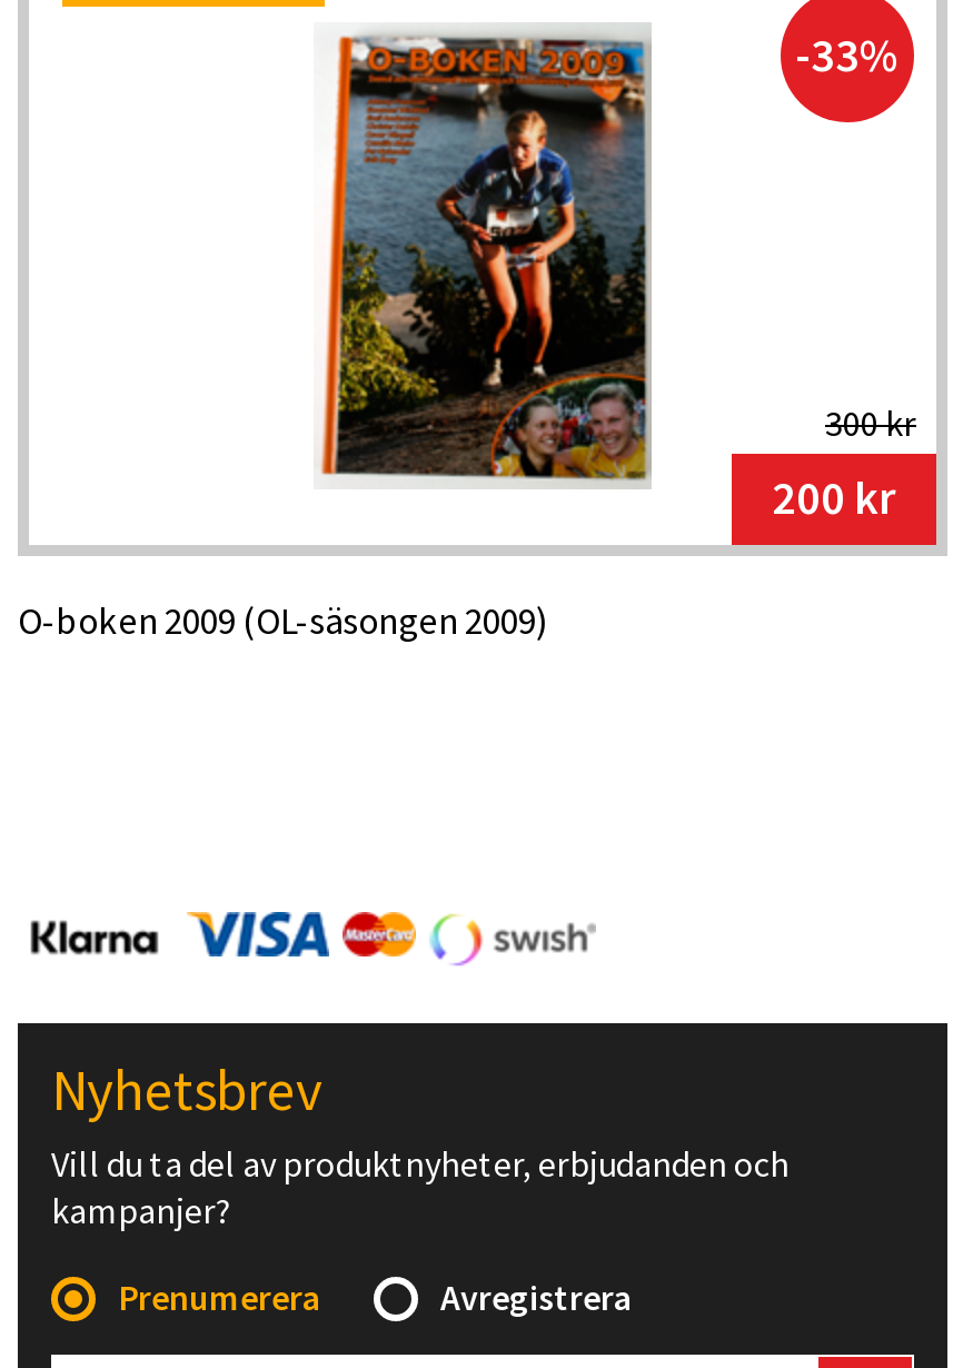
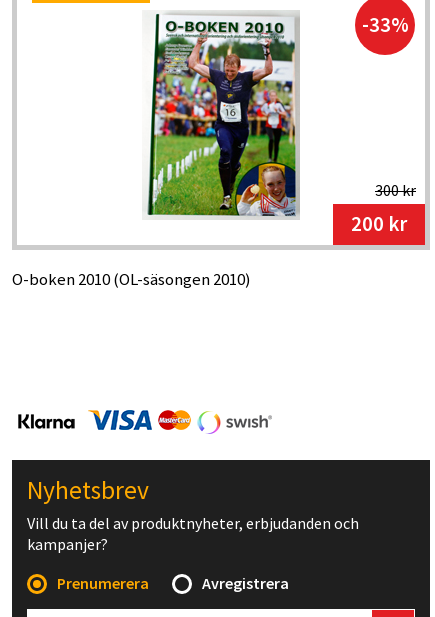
- [image]
+ [image]

- O-boken 2009 (OL-säsongen 2009)
+ O-boken 2010 (OL-säsongen 2010)
